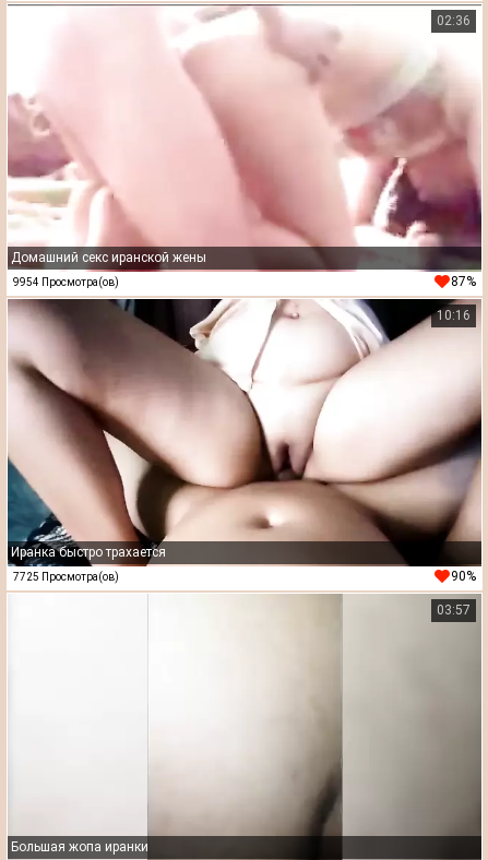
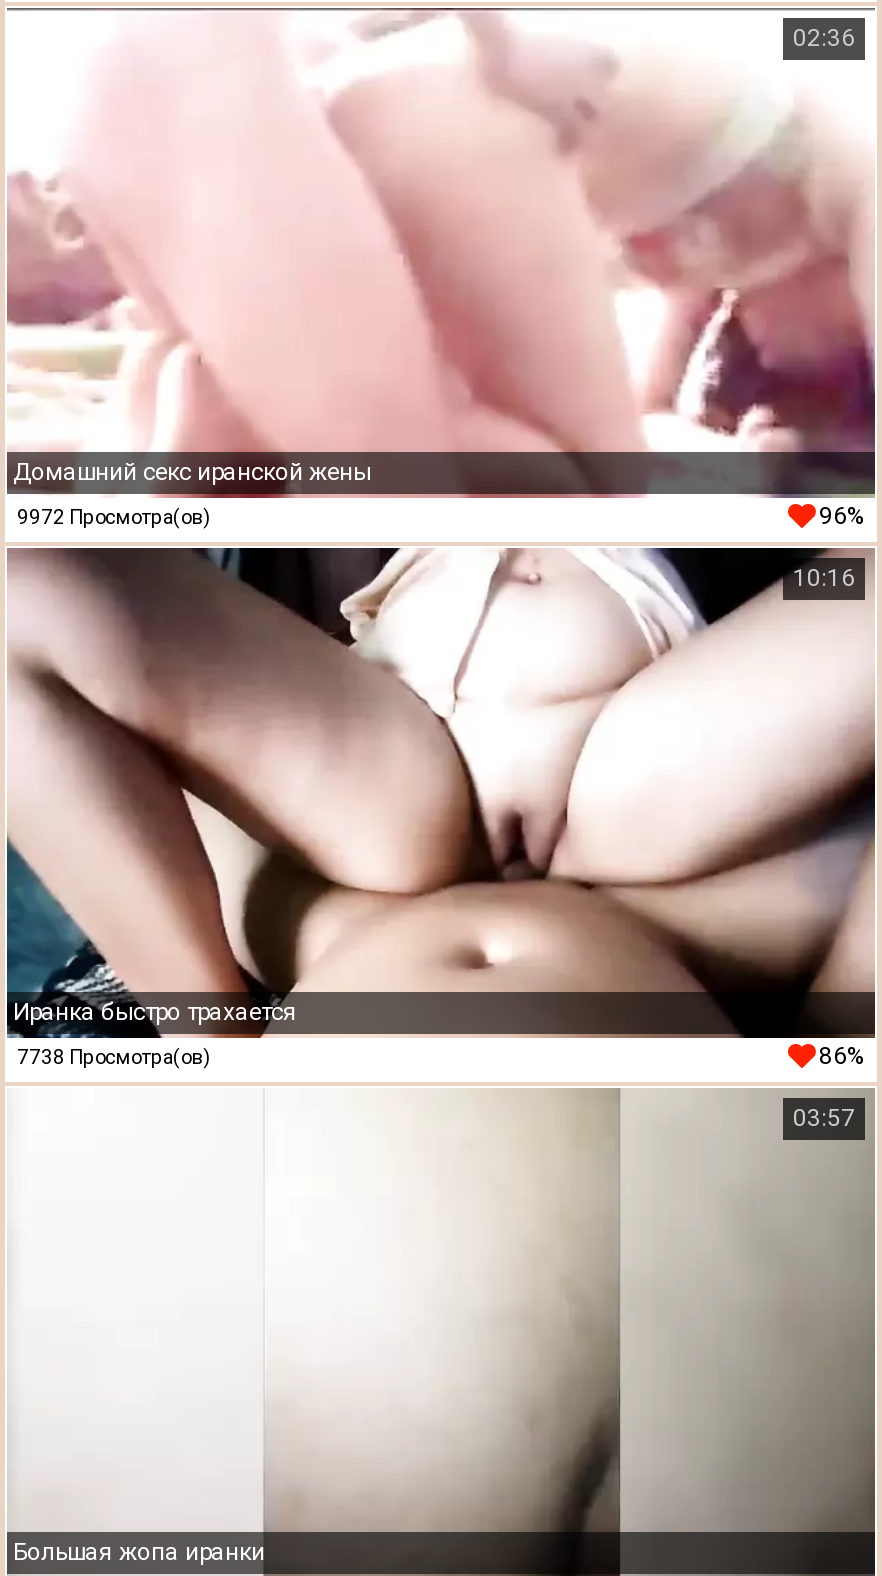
- 9954 Просмотра(ов)
+ 9972 Просмотра(ов)

- 87%
+ 96%

- 7725 Просмотра(ов)
+ 7738 Просмотра(ов)

- 90%
+ 86%
